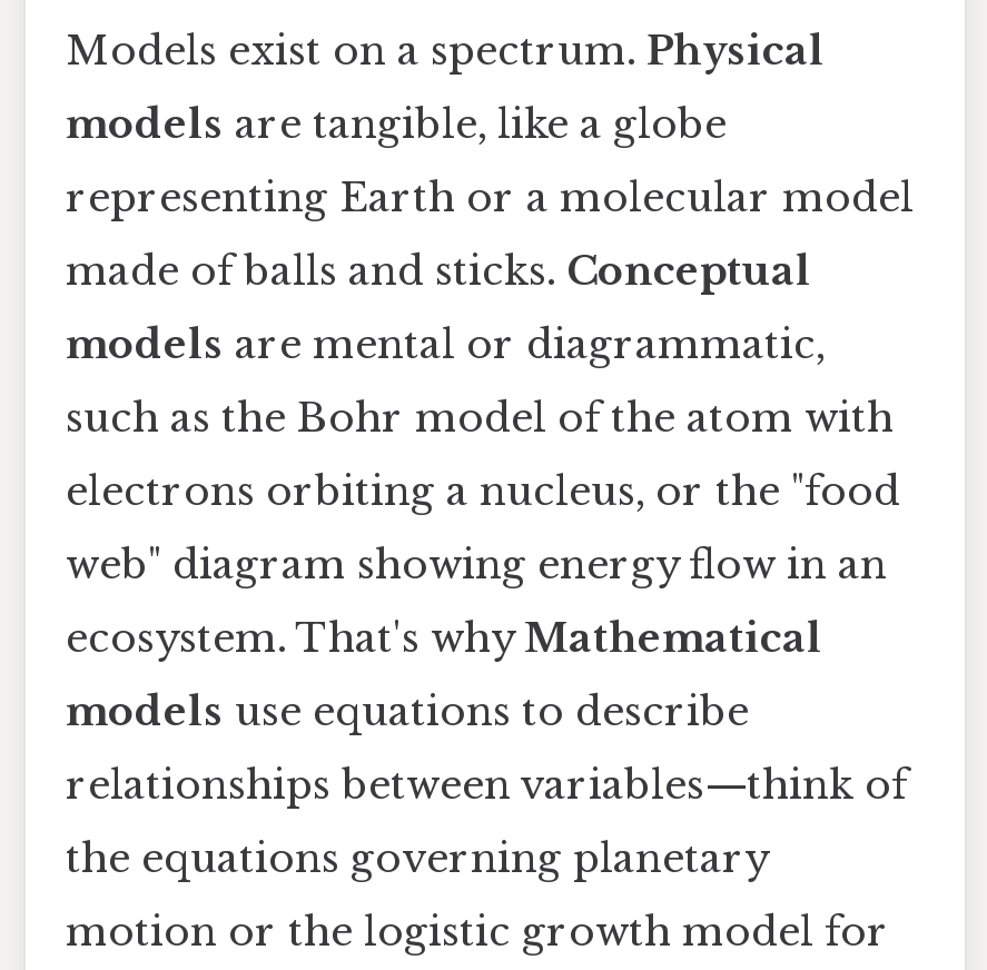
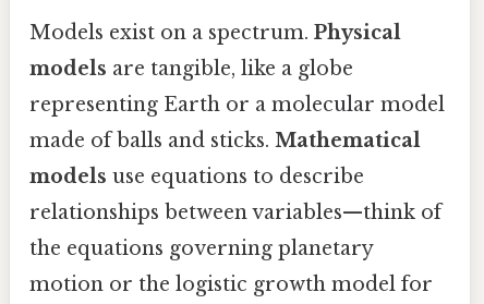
- made of balls and sticks. Conceptual
- models are mental or diagrammatic,
- such as the Bohr model of the atom with
- electrons orbiting a nucleus, or the "food
- web" diagram showing energy flow in an
- ecosystem. That's why Mathematical
+ made of balls and sticks. Mathematical
